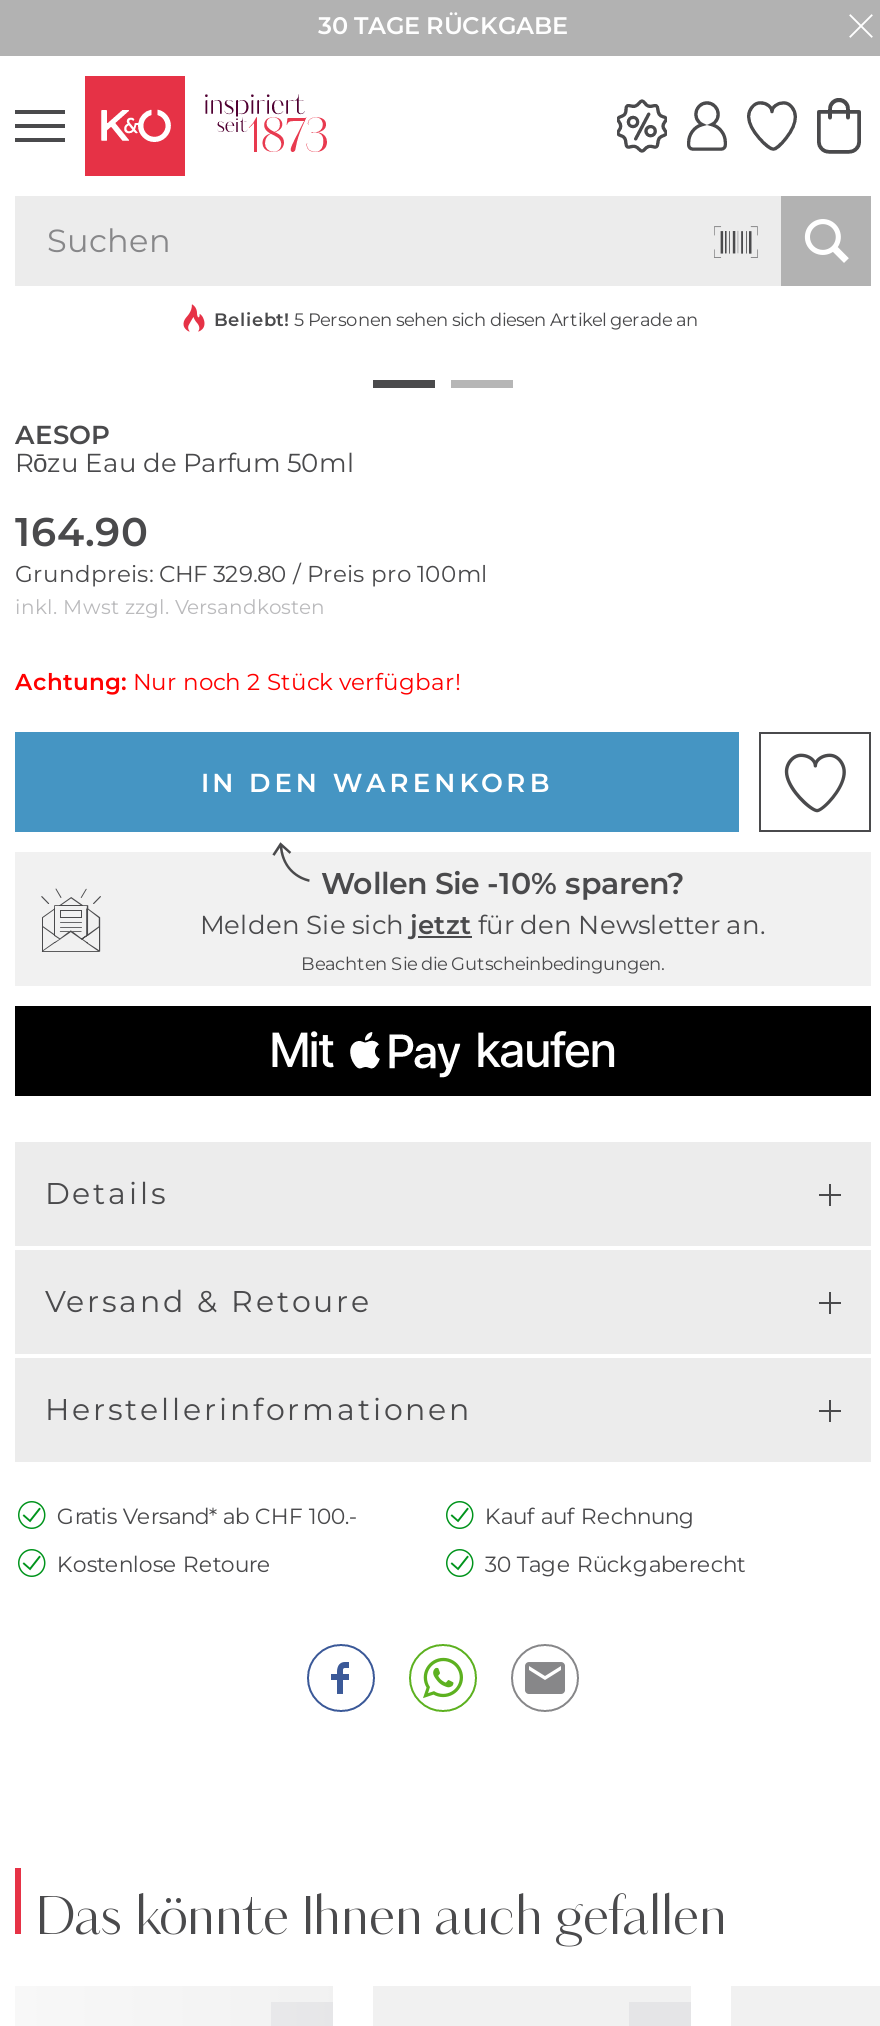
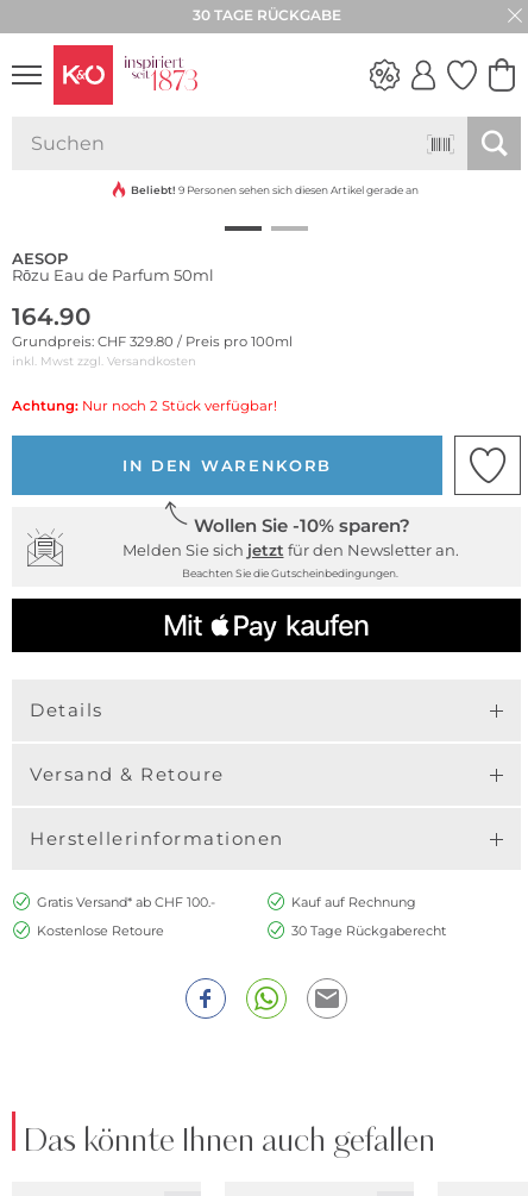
- Beliebt! 5 Personen sehen sich diesen Artikel gerade an
+ Beliebt! 9 Personen sehen sich diesen Artikel gerade an
